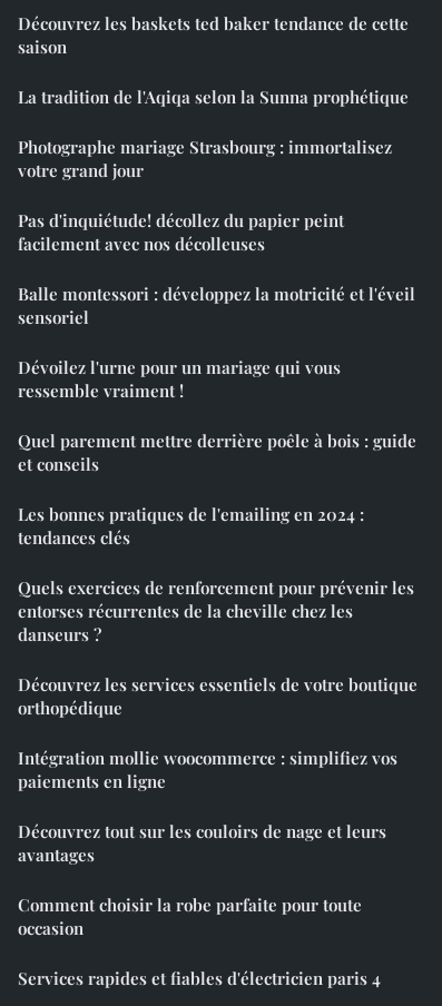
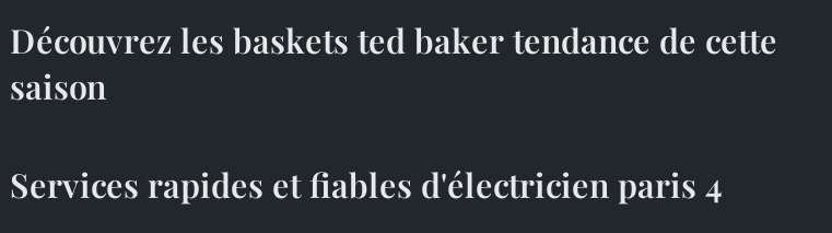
- La tradition de l'Aqiqa selon la Sunna prophétique
- Photographe mariage Strasbourg : immortalisez
- votre grand jour
- Pas d'inquiétude! décollez du papier peint
- facilement avec nos décolleuses
- Balle montessori : développez la motricité et l'éveil
- sensoriel
- Dévoilez l'urne pour un mariage qui vous
- ressemble vraiment !
- Quel parement mettre derrière poêle à bois : guide
- et conseils
- Les bonnes pratiques de l'emailing en 2024 :
- tendances clés
- Quels exercices de renforcement pour prévenir les
- entorses récurrentes de la cheville chez les
- danseurs ?
- Découvrez les services essentiels de votre boutique
- orthopédique
- Intégration mollie woocommerce : simplifiez vos
- paiements en ligne
- Découvrez tout sur les couloirs de nage et leurs
- avantages
- Comment choisir la robe parfaite pour toute
- occasion
